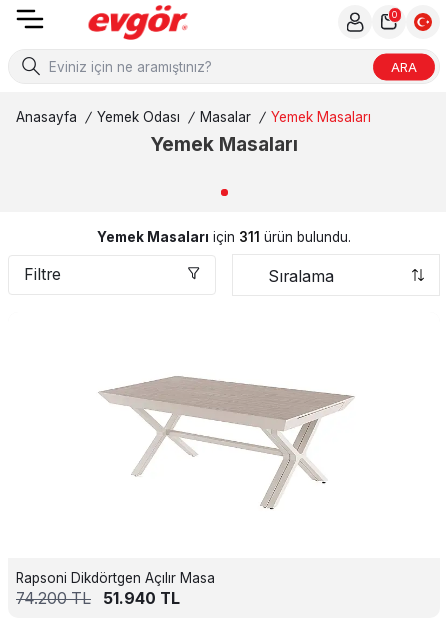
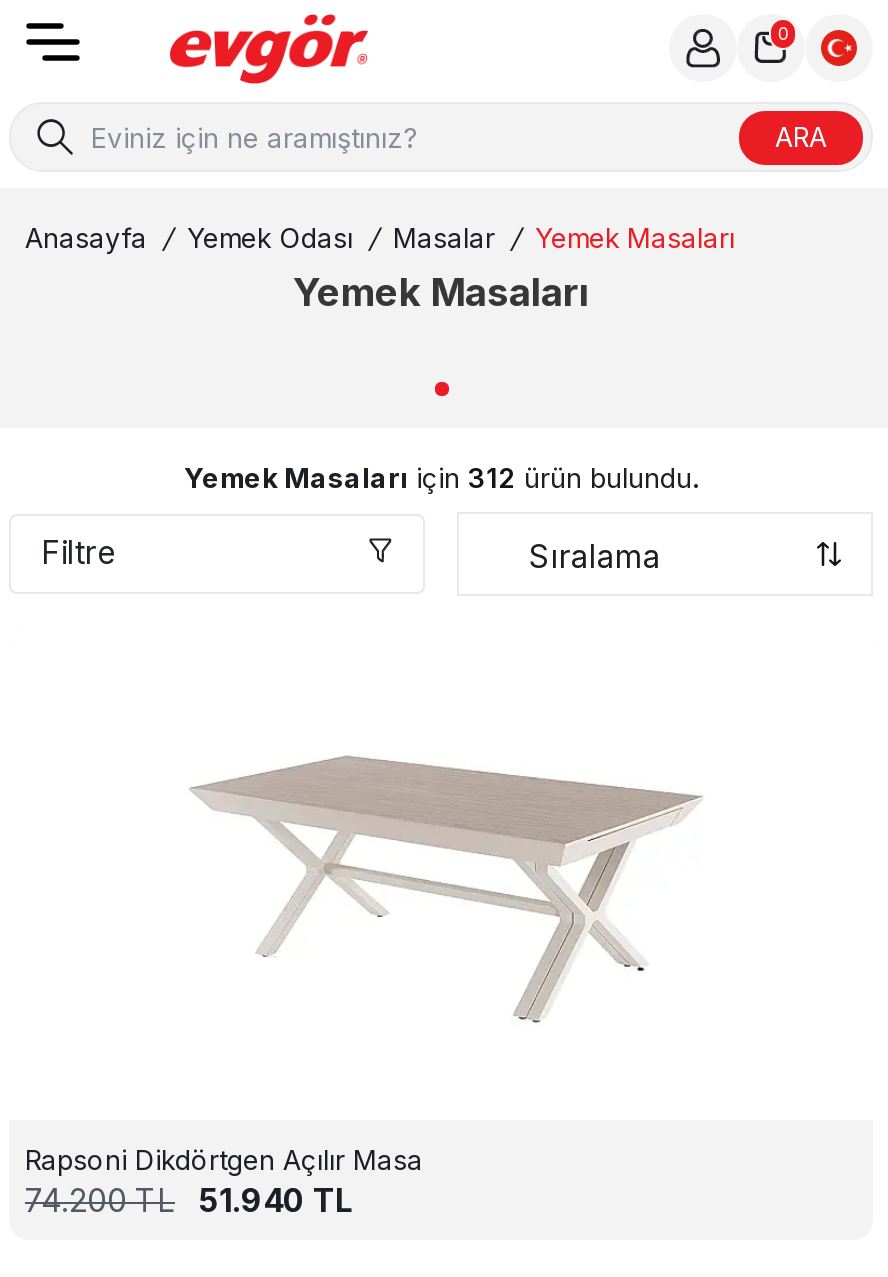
- Yemek Masaları için 311 ürün bulundu.
+ Yemek Masaları için 312 ürün bulundu.
